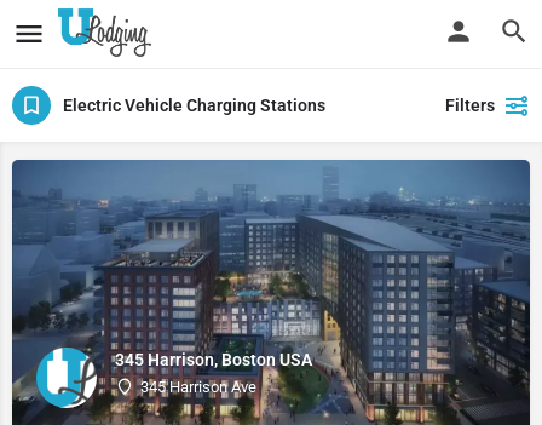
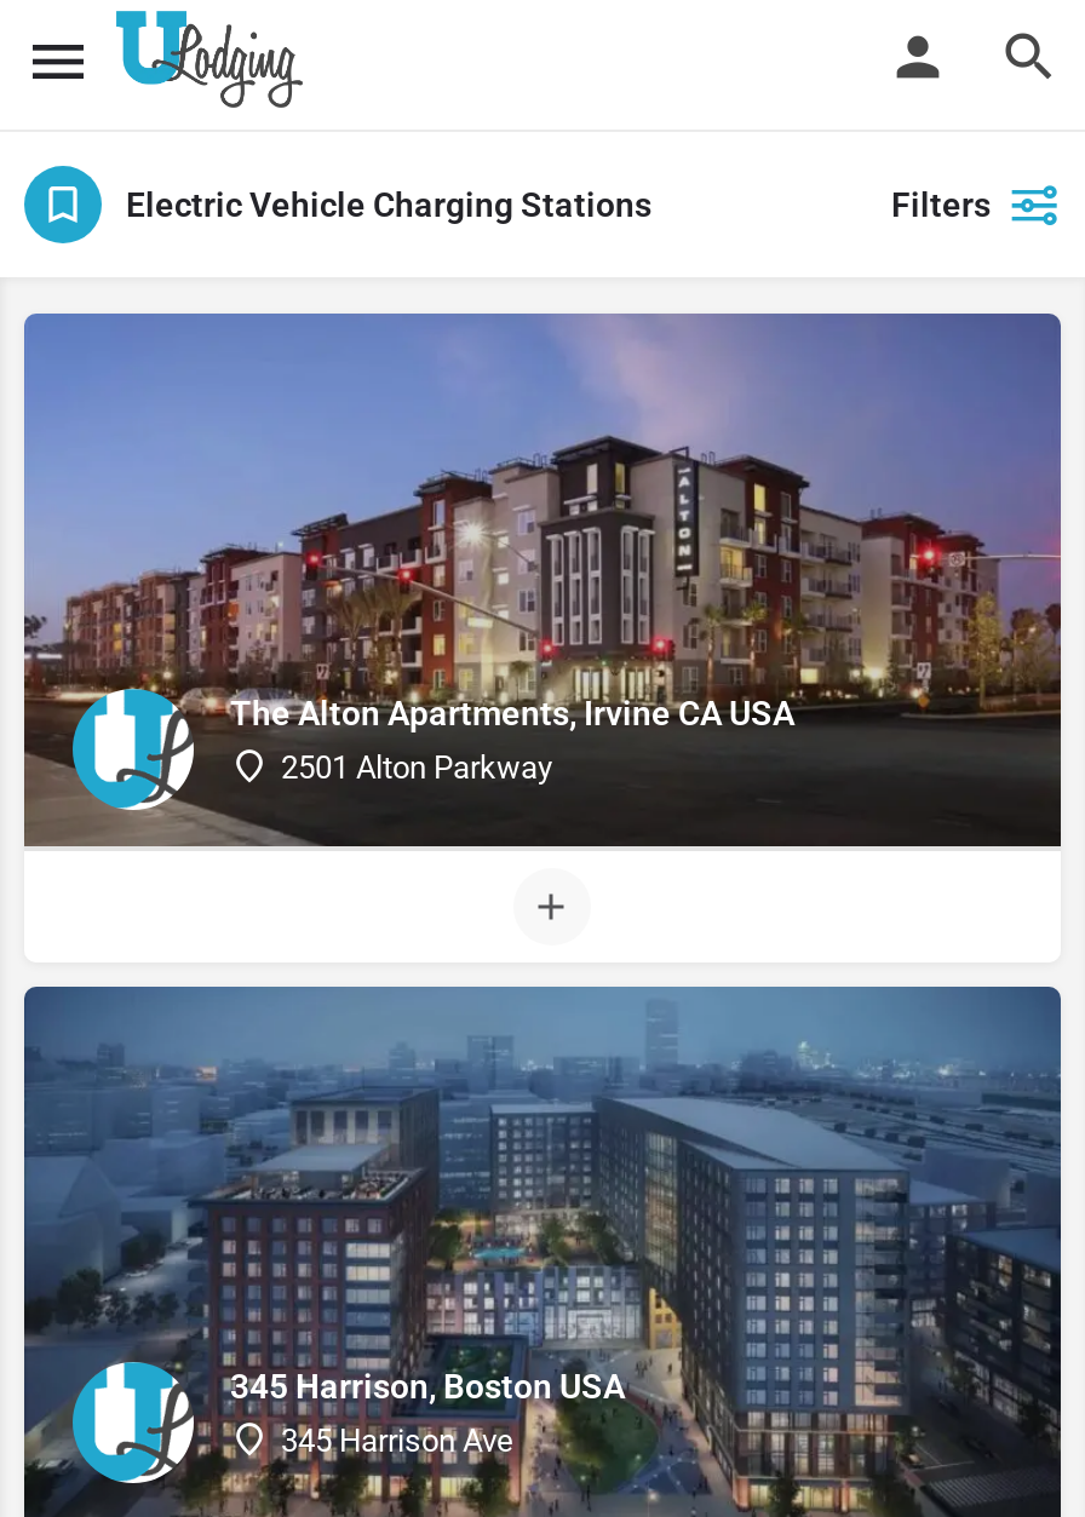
+ [image]
+ The Alton Apartments, Irvine CA USA
+ 2501 Alton Parkway
